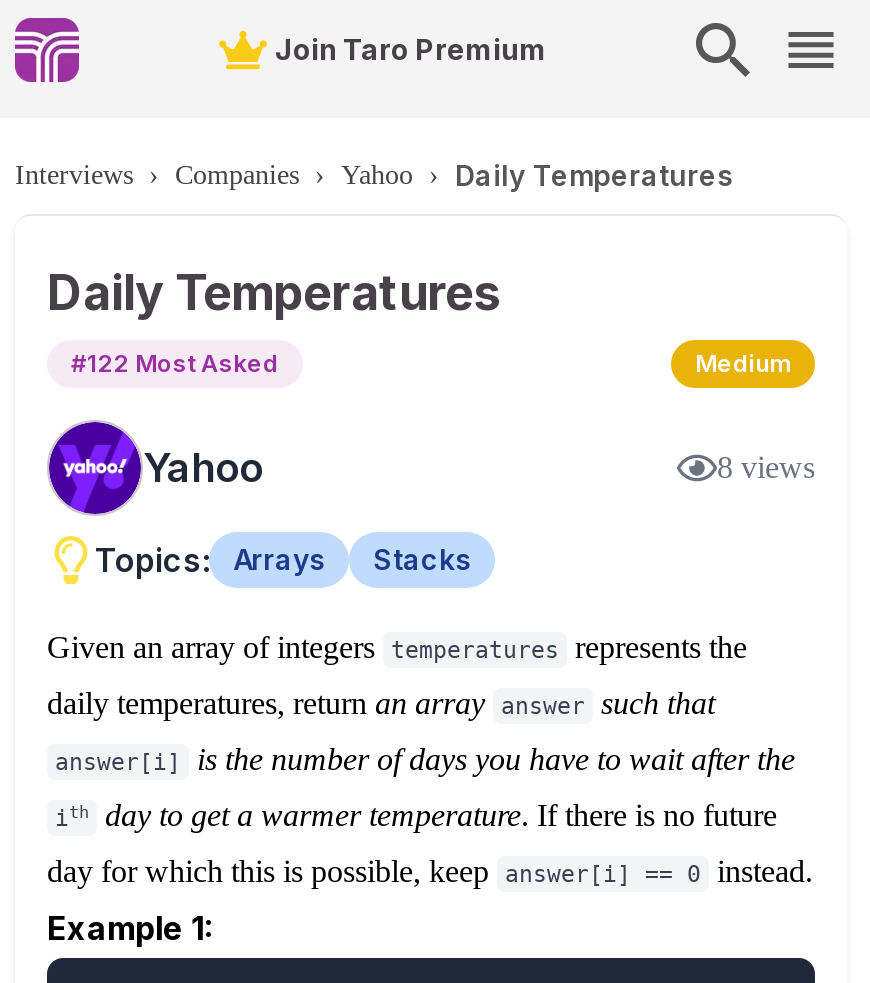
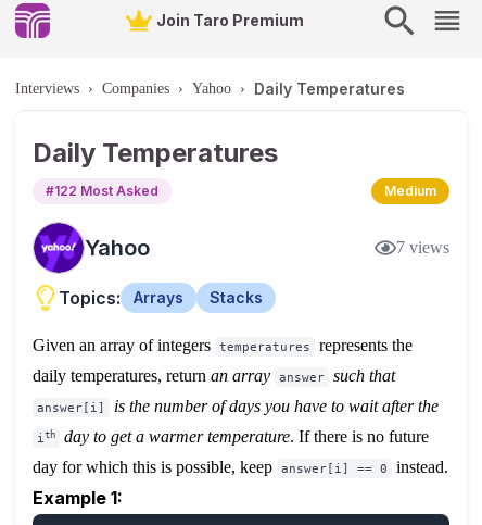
- 8 views
+ 7 views
